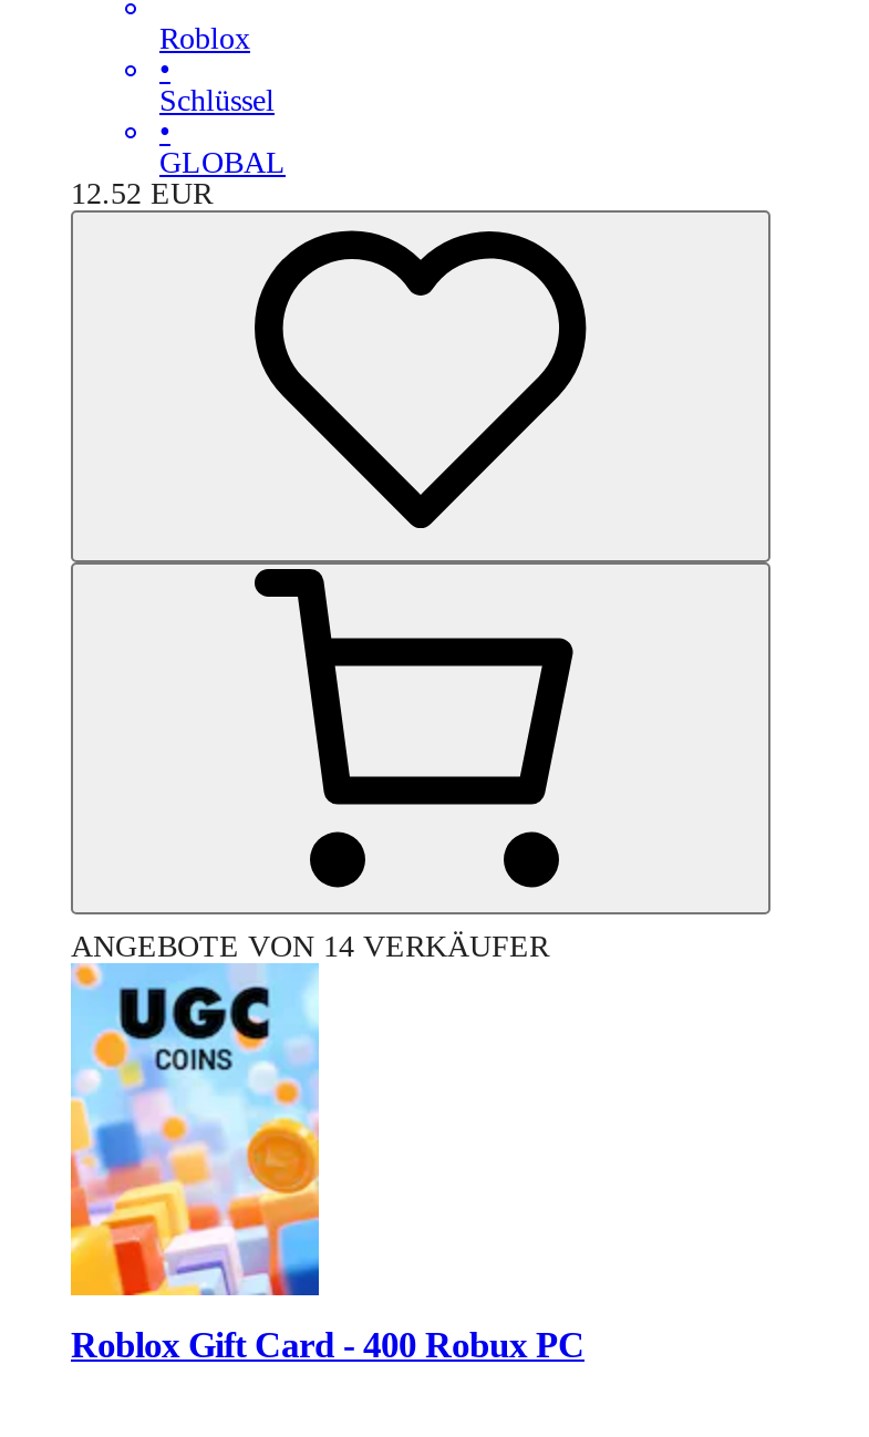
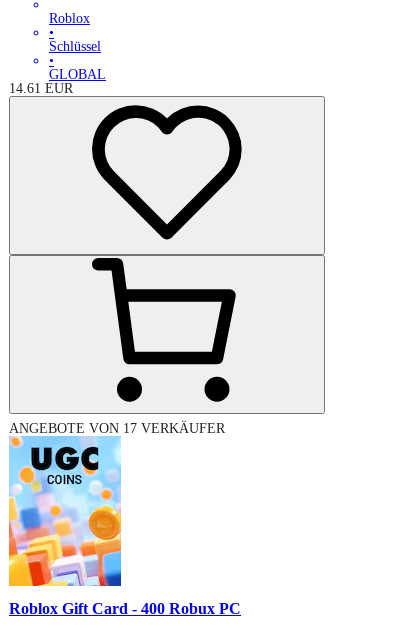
- 12.52 EUR
+ 14.61 EUR

- ANGEBOTE VON 14 VERKÄUFER
+ ANGEBOTE VON 17 VERKÄUFER
